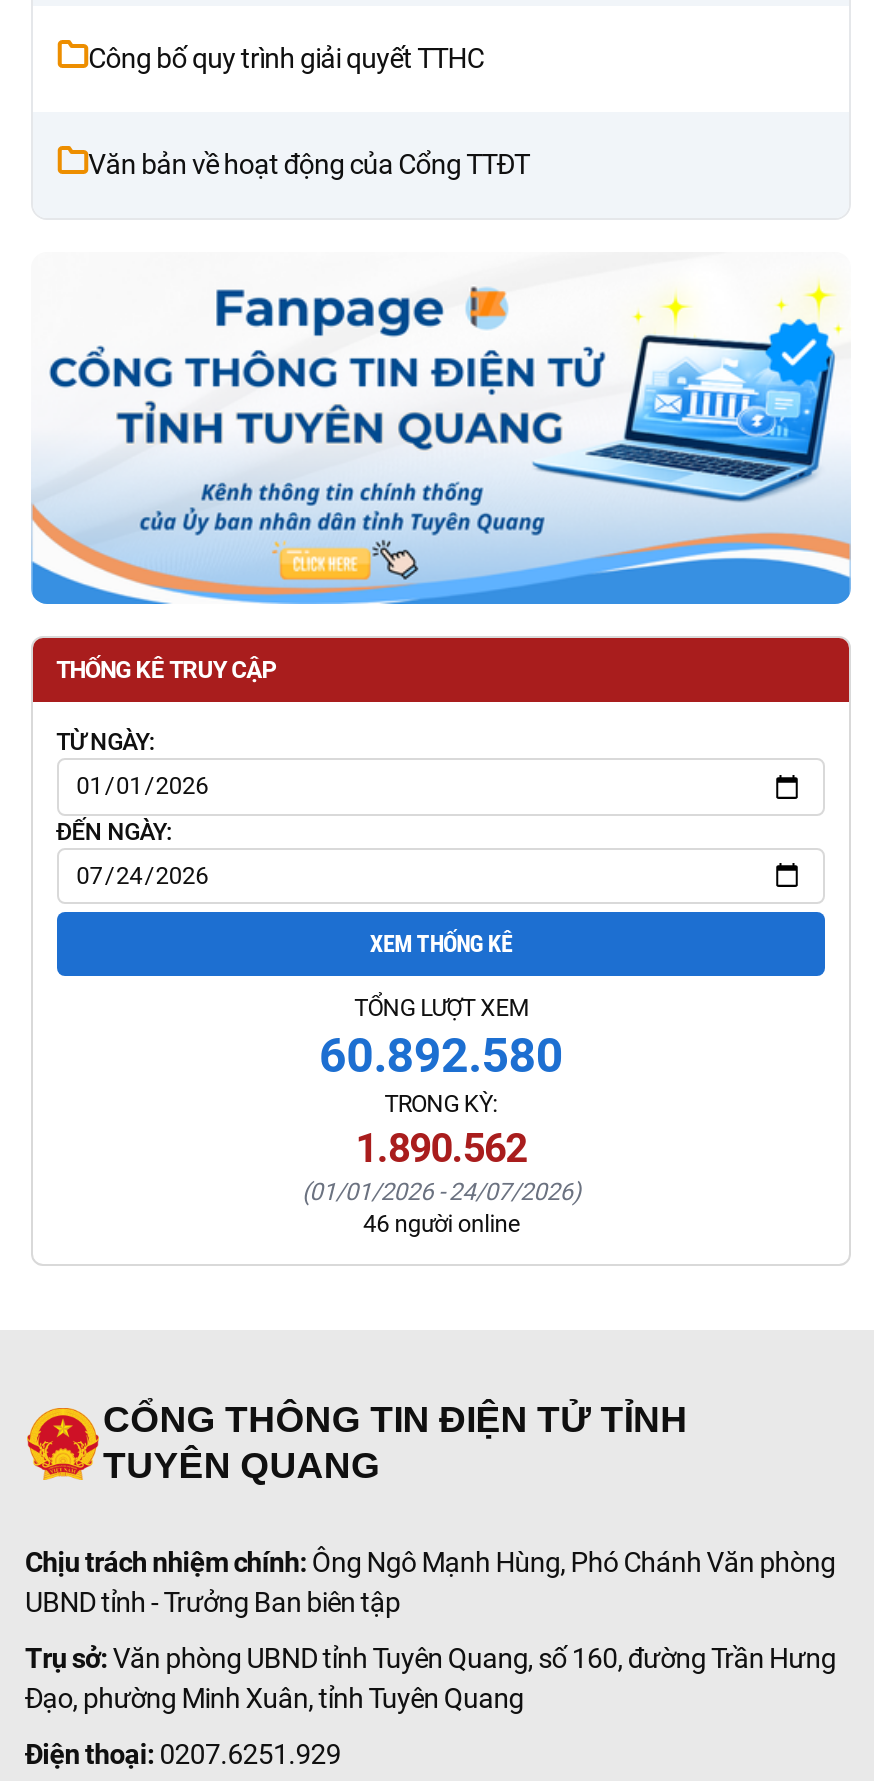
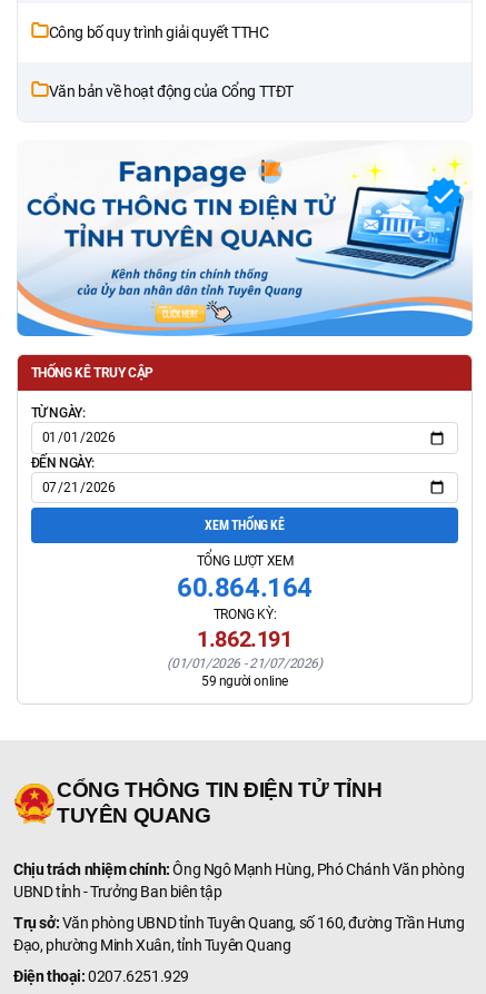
- 60.892.580
+ 60.864.164

- 1.890.562
+ 1.862.191

- (01/01/2026 -24/07/2026)
+ (01/01/2026 -21/07/2026)

- 46 người online
+ 59 người online
